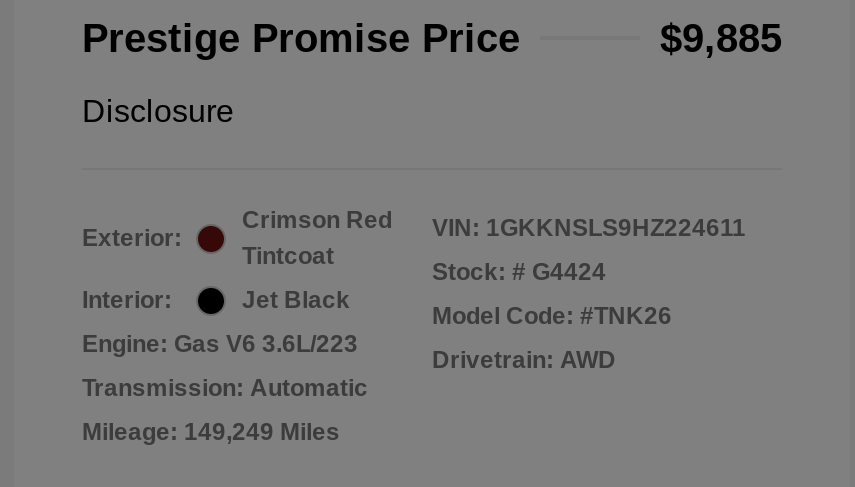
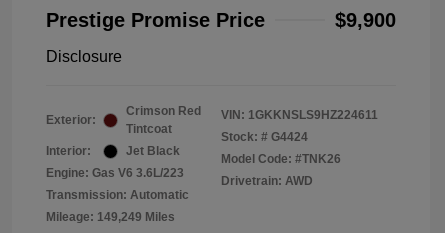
- $9,885
+ $9,900
